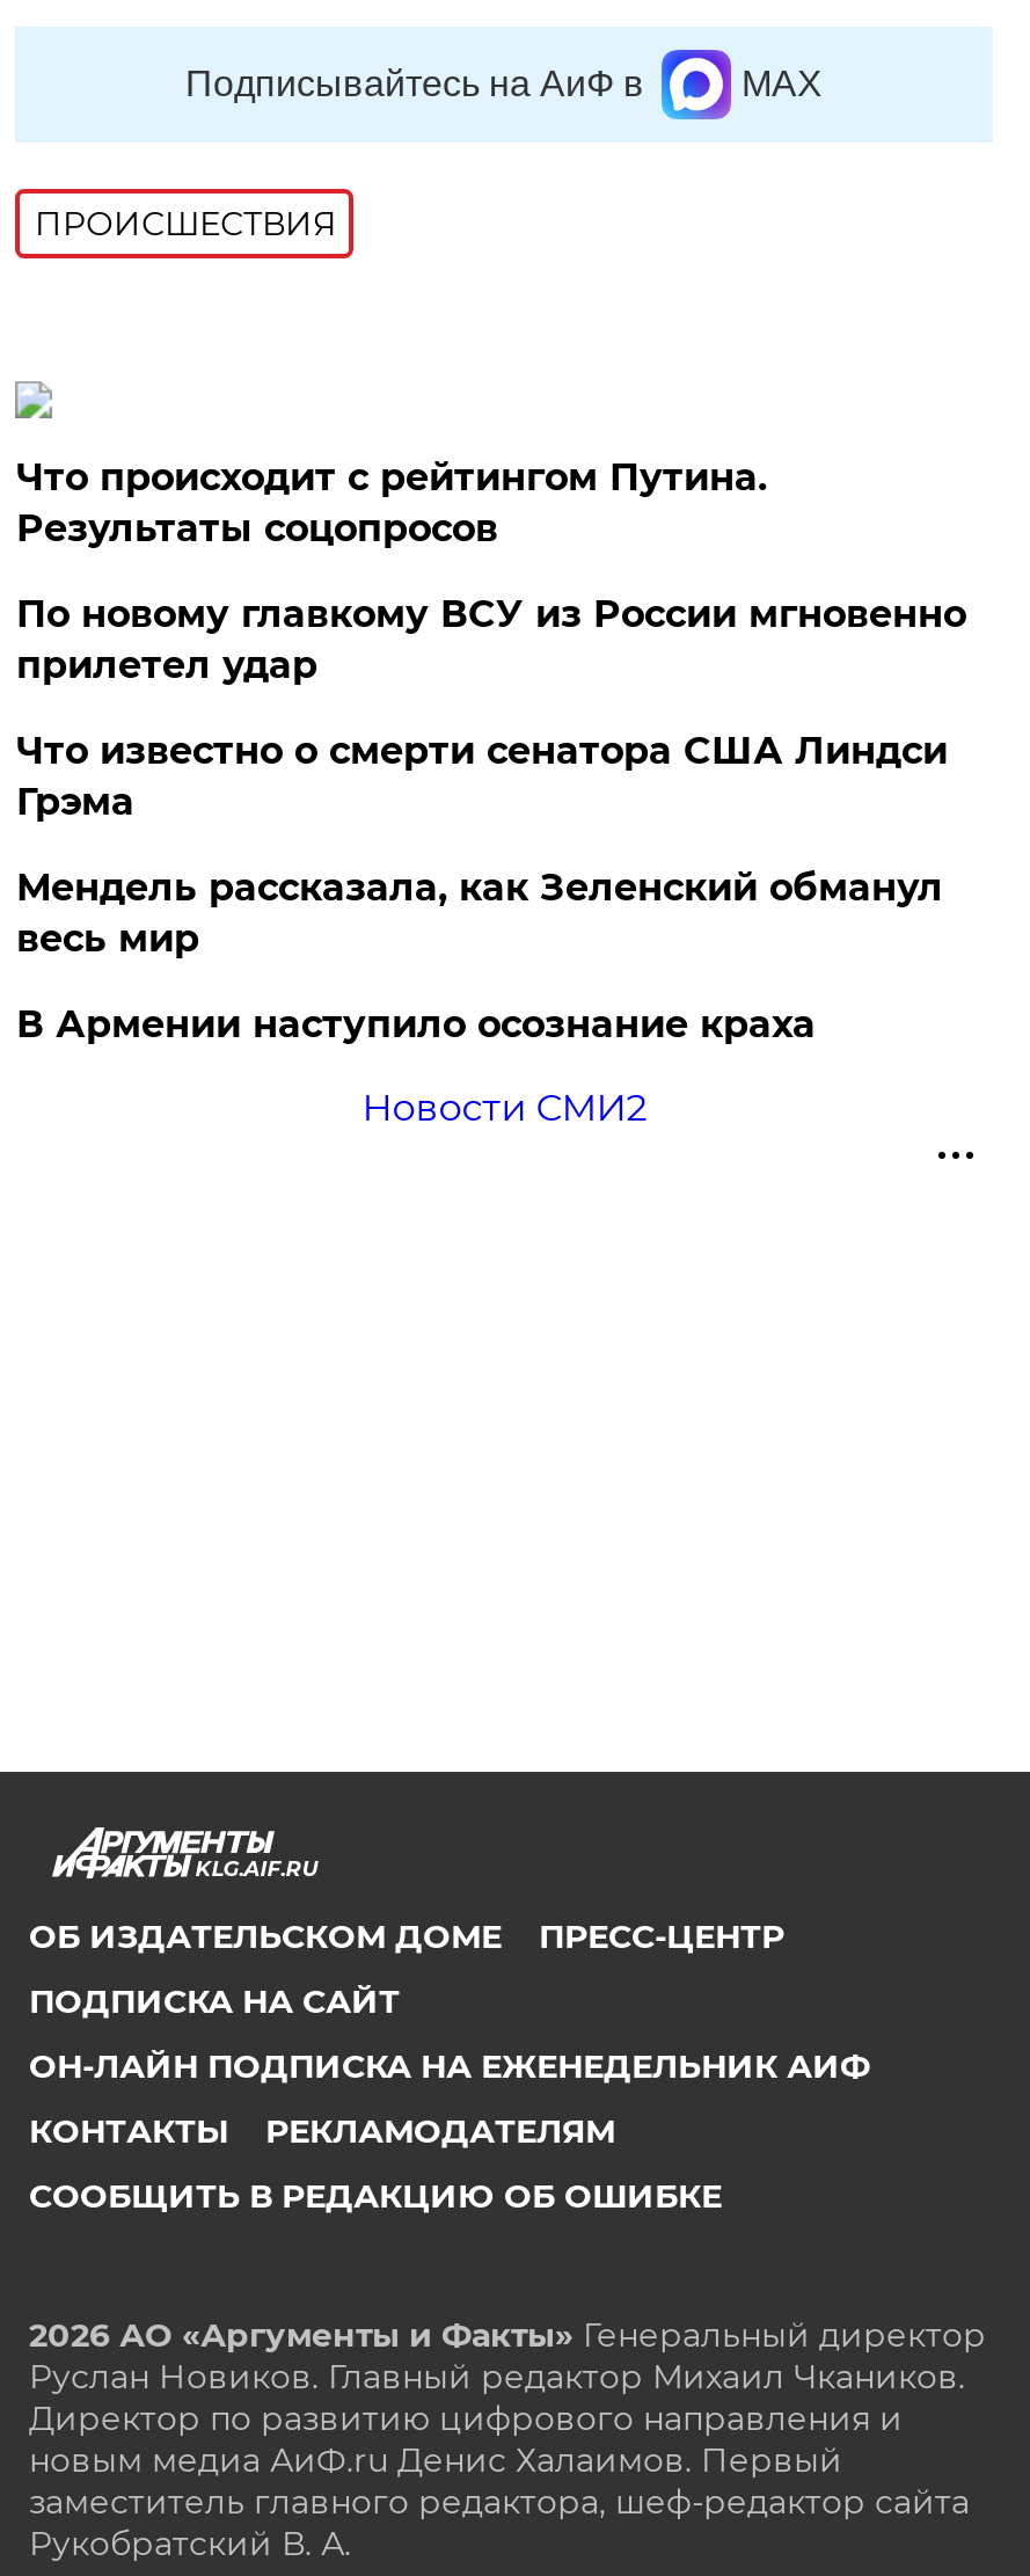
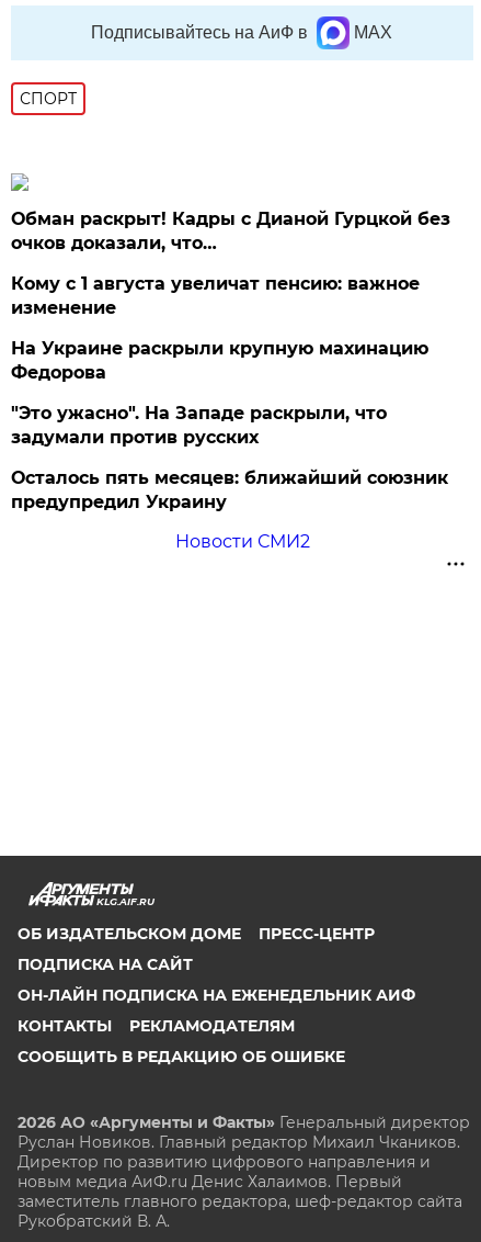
- ПРОИСШЕСТВИЯ
+ СПОРТ

- Что происходит с рейтингом Путина.
- Результаты соцопросов
+ Обман раскрыт! Кадры с Дианой Гурцкой без
+ очков доказали, что…

- По новому главкому ВСУ из России мгновенно
- прилетел удар
+ Кому с 1 августа увеличат пенсию: важное
+ изменение

- Что известно о смерти сенатора США Линдси
- Грэма
+ На Украине раскрыли крупную махинацию
+ Федорова

- Мендель рассказала, как Зеленский обманул
- весь мир
+ "Это ужасно". На Западе раскрыли, что
+ задумали против русских

- В Армении наступило осознание краха
+ Осталось пять месяцев: ближайший союзник
+ предупредил Украину
